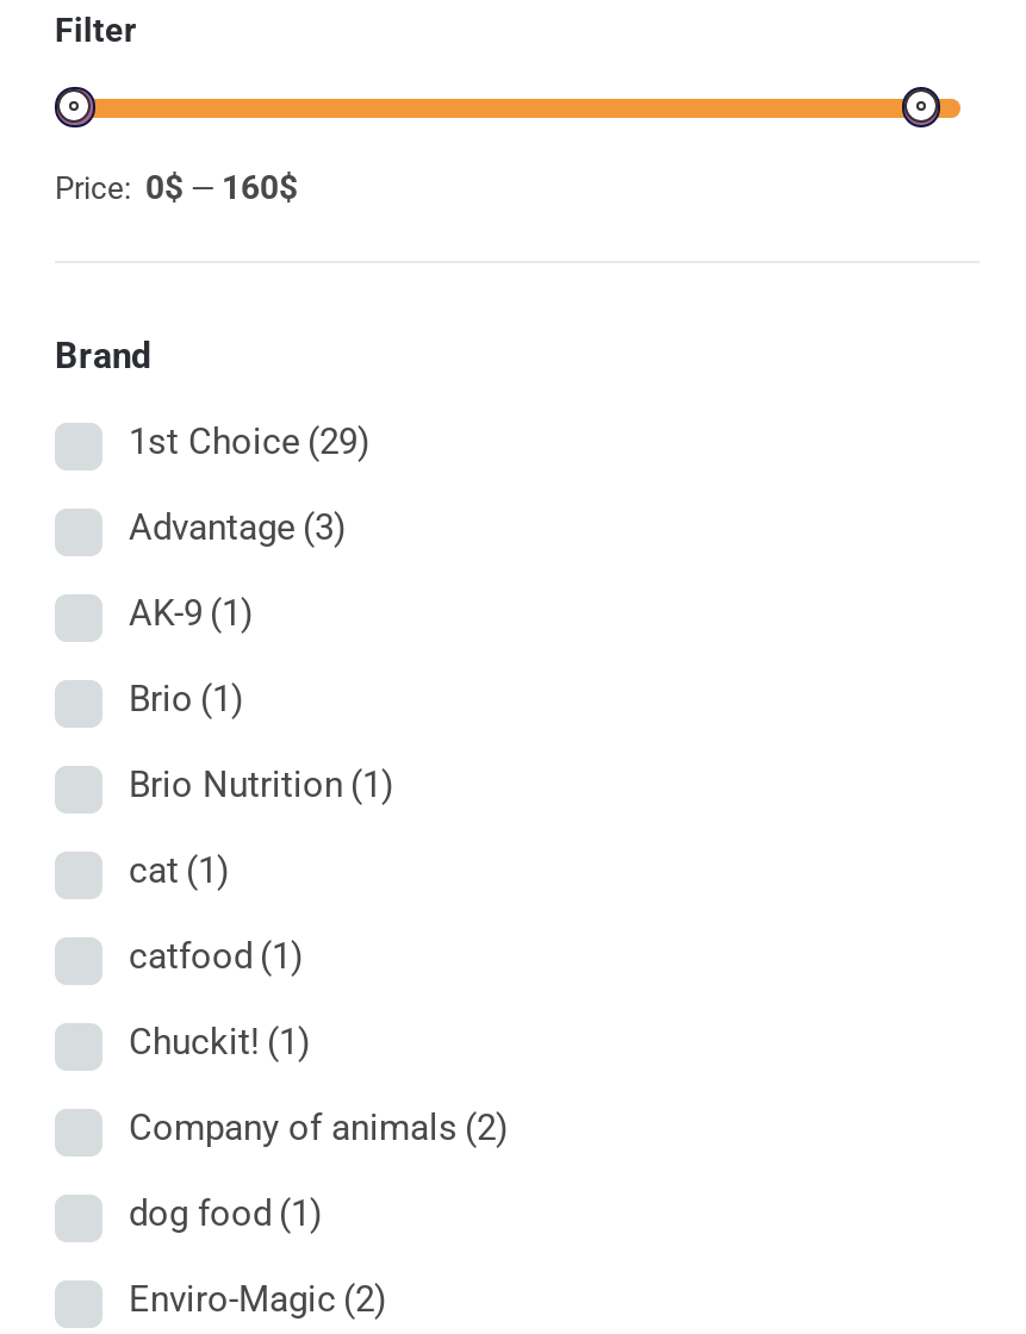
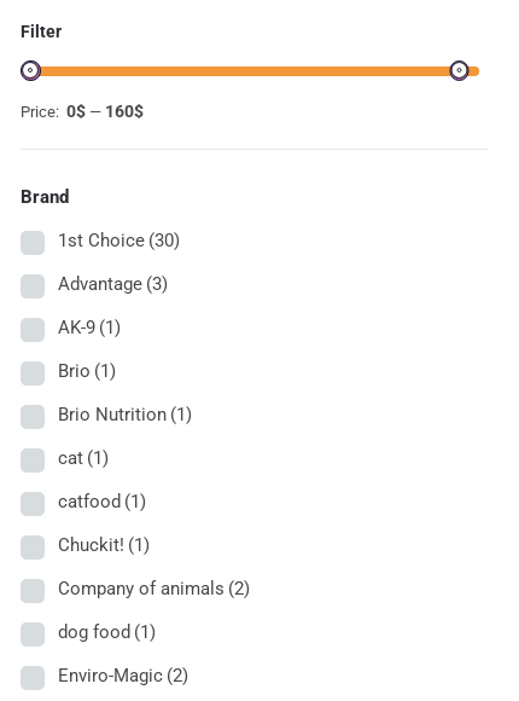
- 1st Choice (29)
+ 1st Choice (30)
